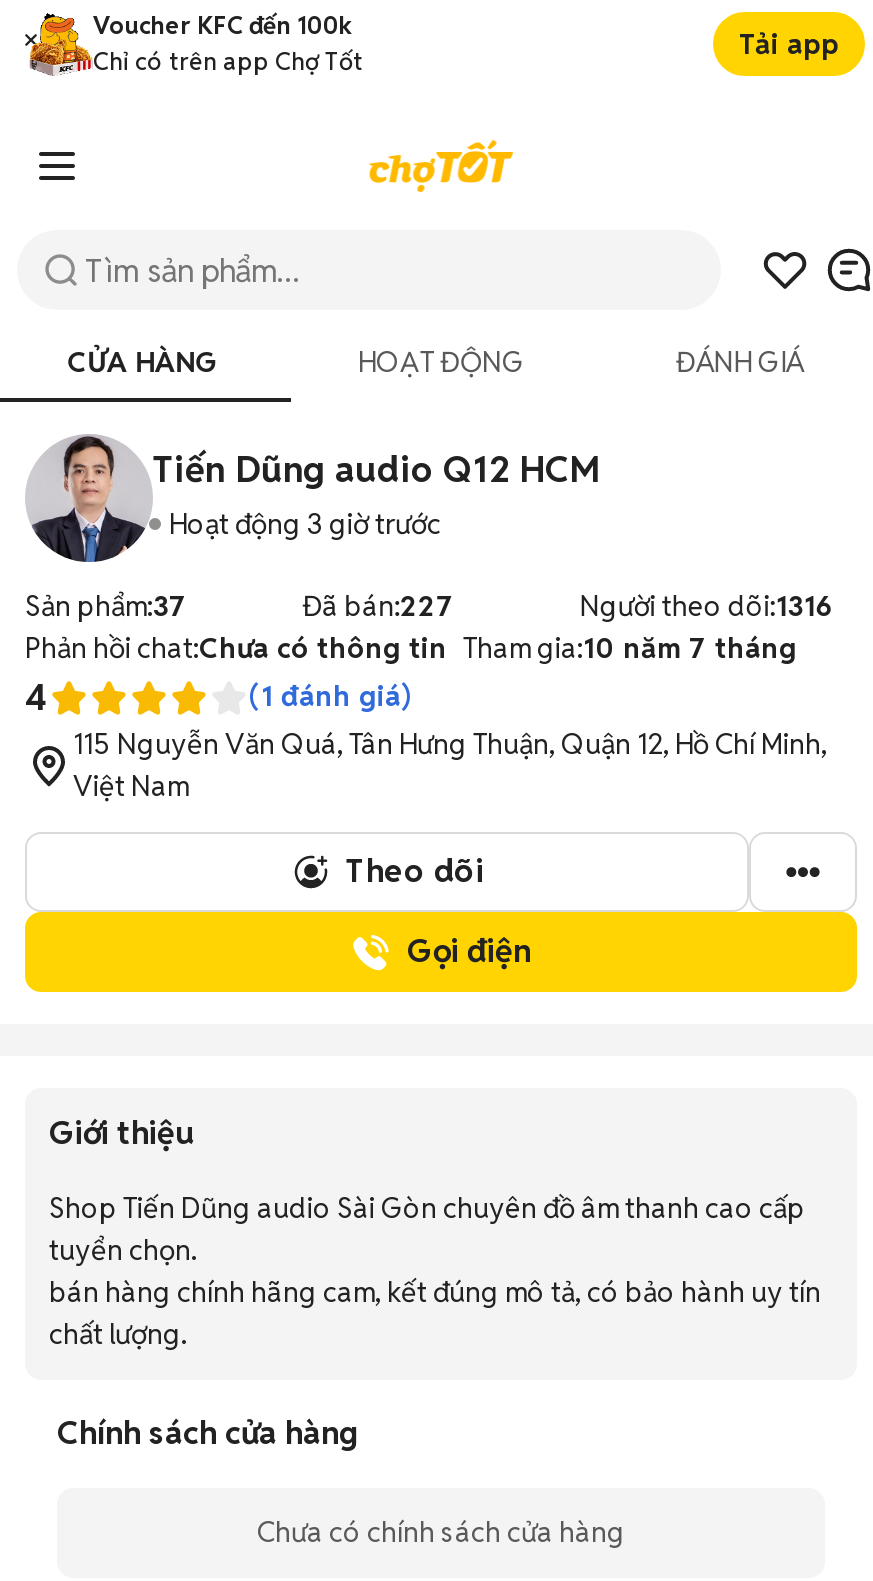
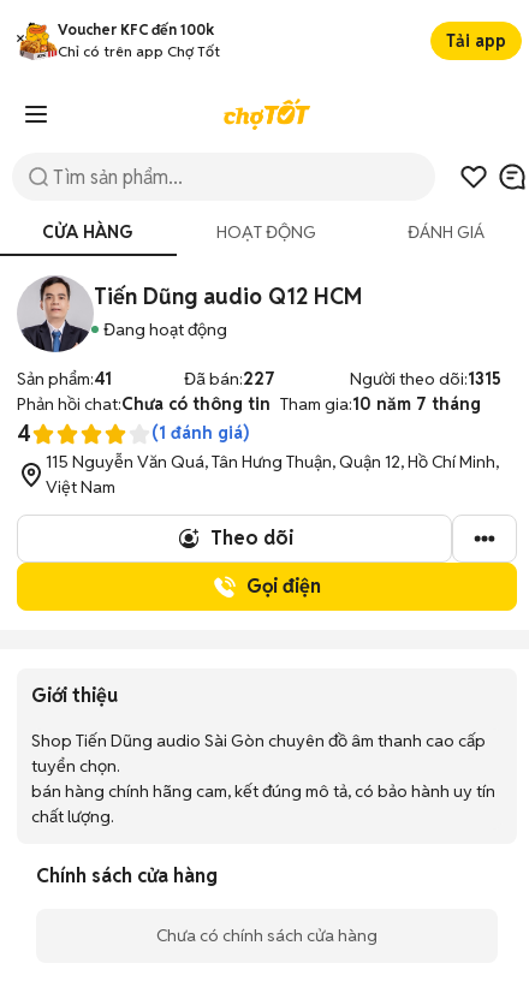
- Hoạt động 3 giờ trước
+ Đang hoạt động

- Sản phẩm:37
+ Sản phẩm:41

- Người theo dõi:1316
+ Người theo dõi:1315
